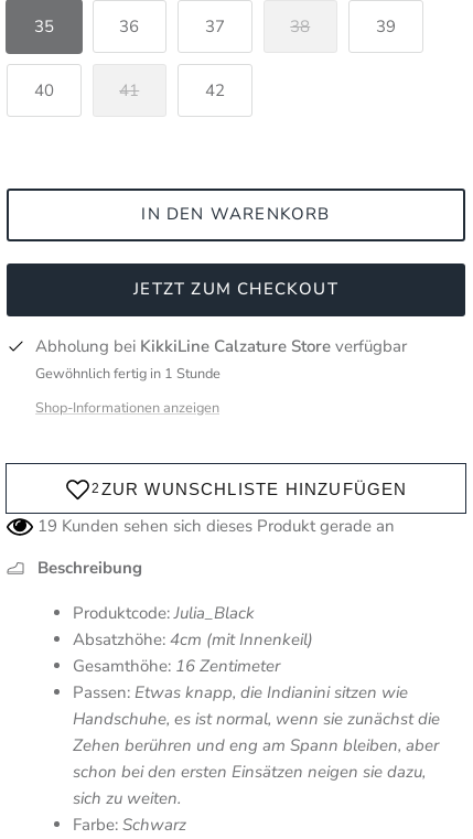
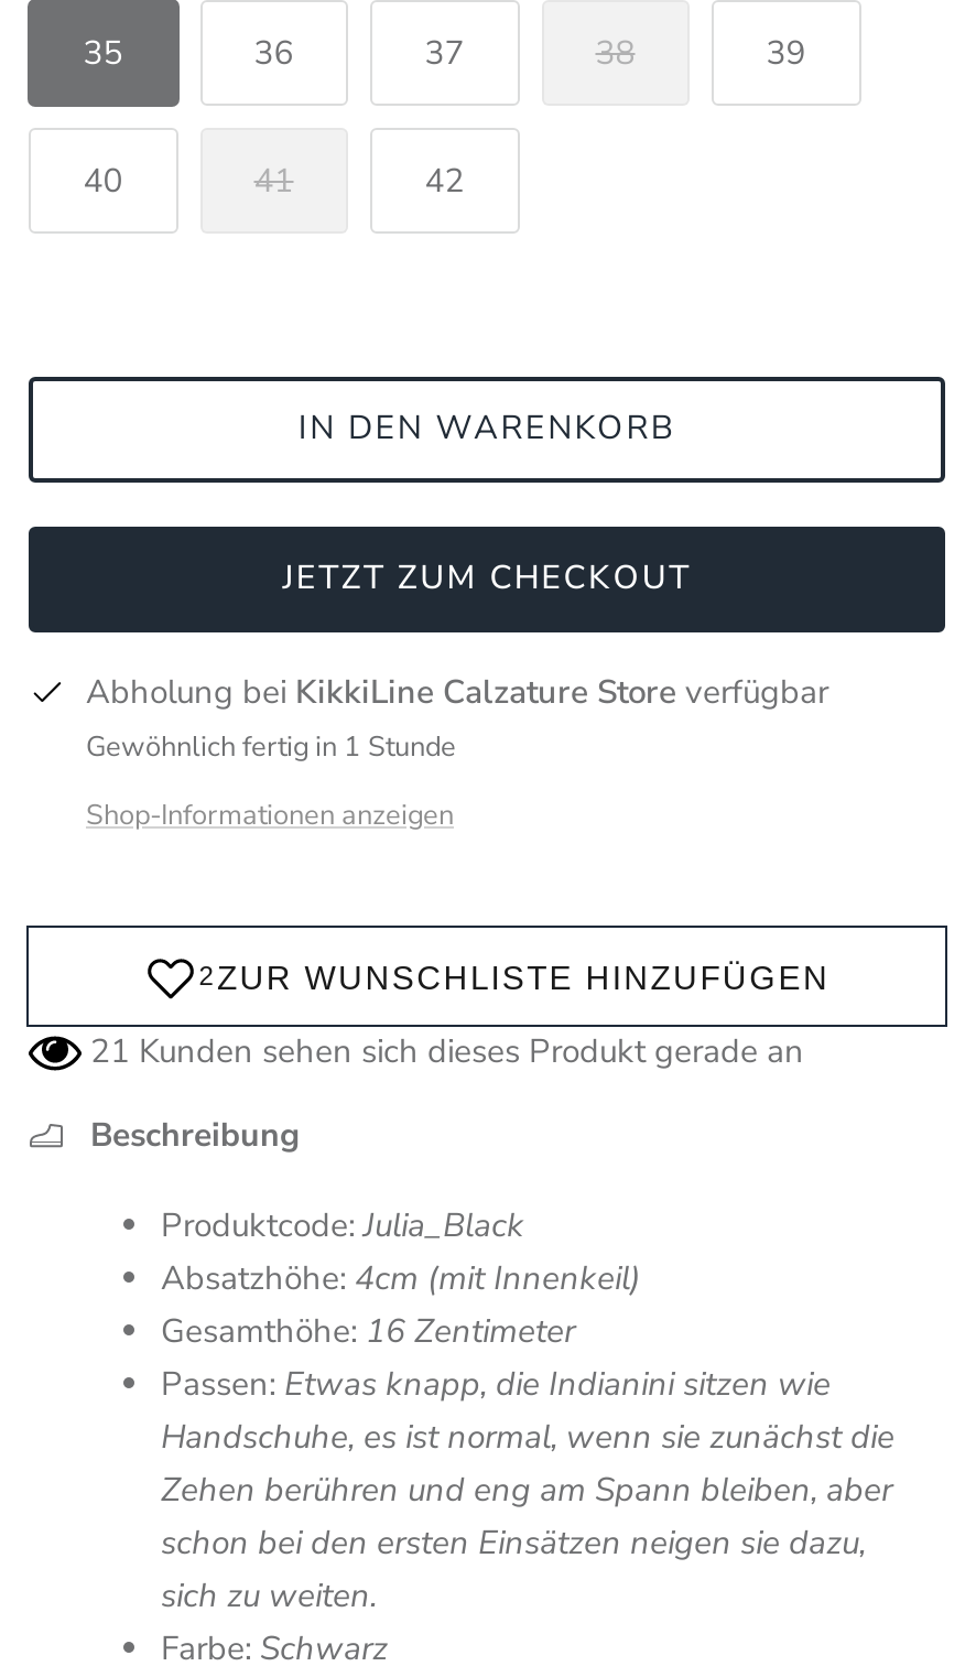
- 19 Kunden sehen sich dieses Produkt gerade an
+ 21 Kunden sehen sich dieses Produkt gerade an
